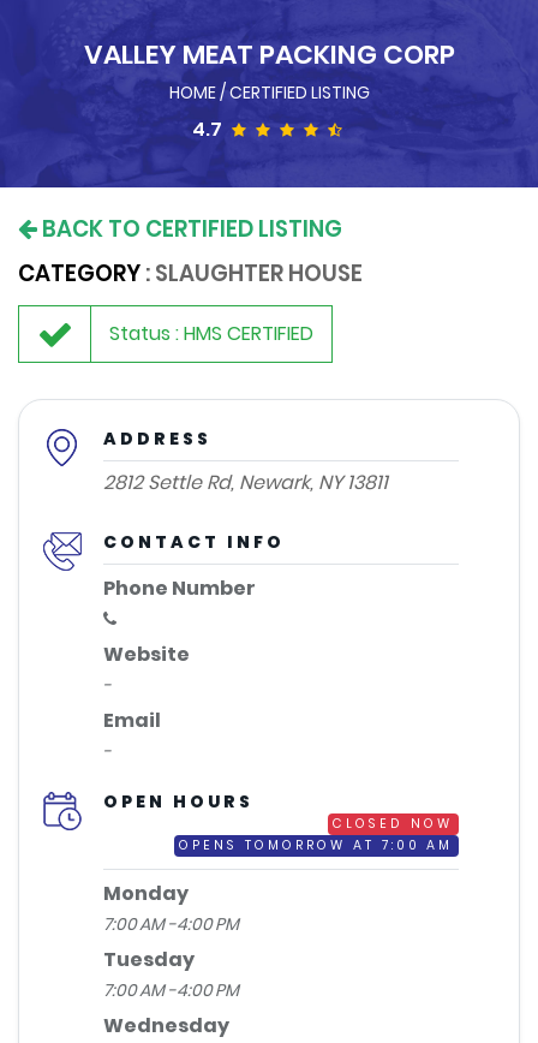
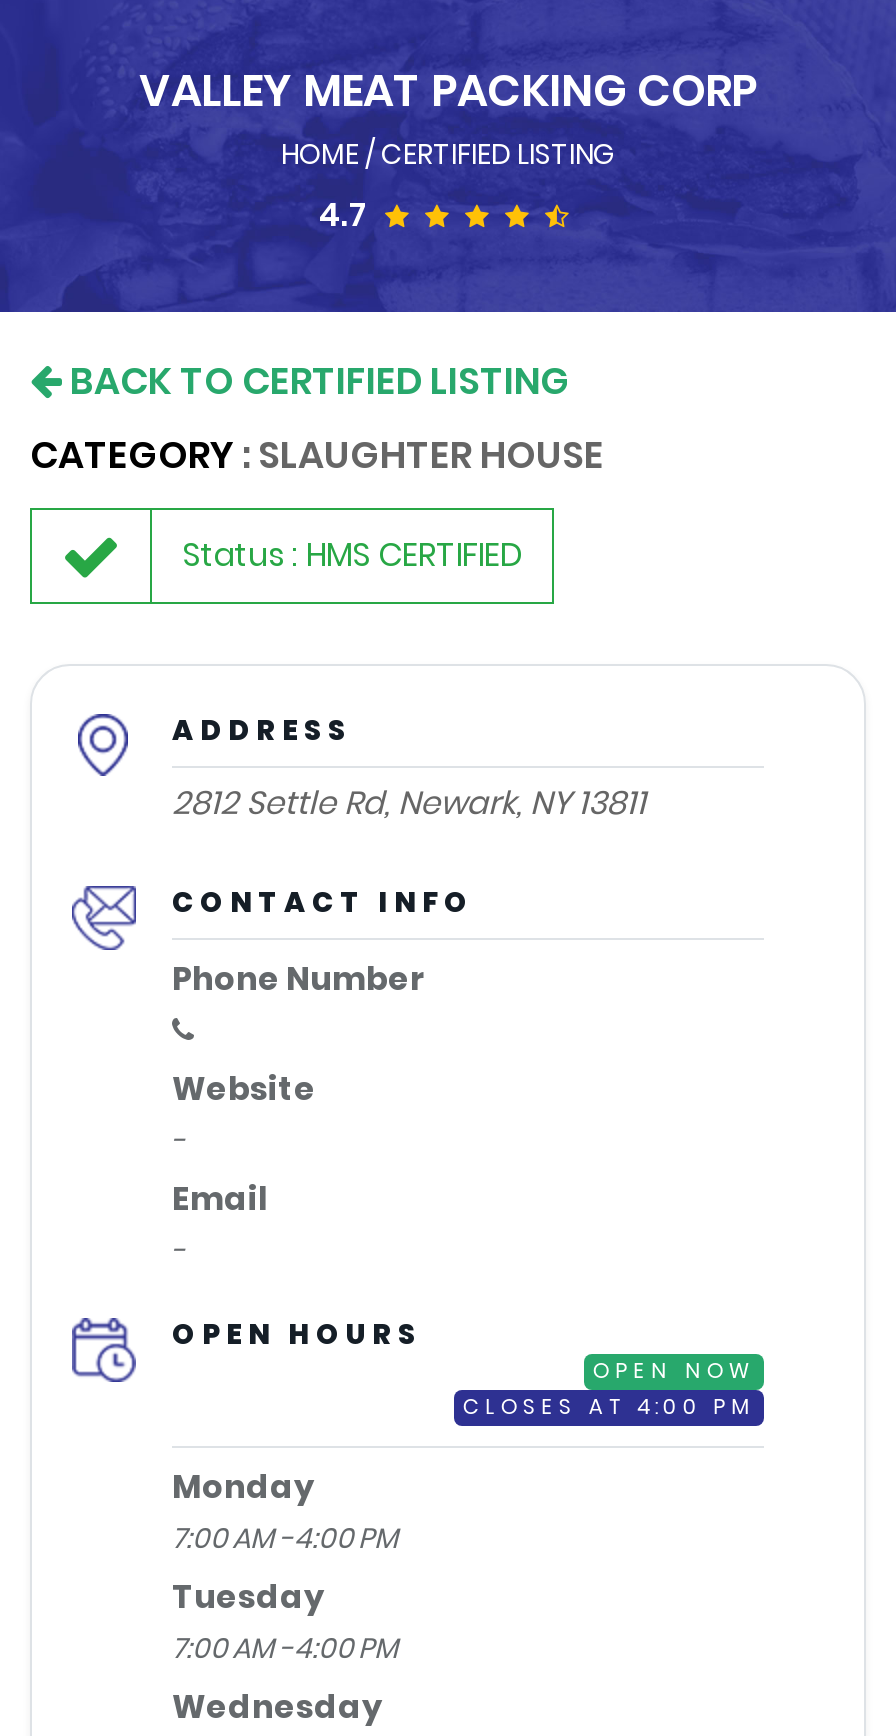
- CLOSED NOW
- OPENS TOMORROW AT 7:00 AM
+ OPEN NOW
+ CLOSES AT 4:00 PM
